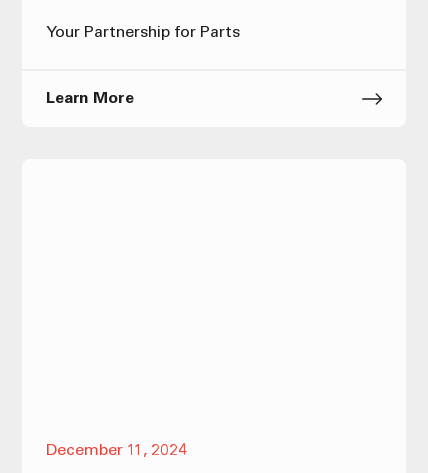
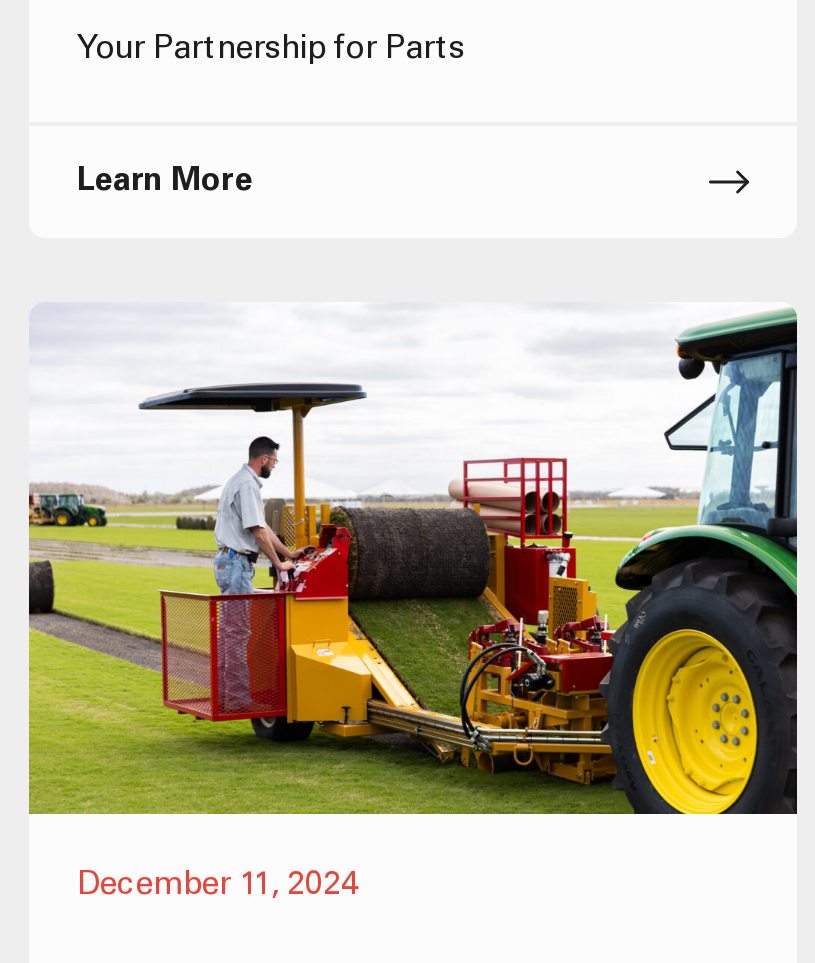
+ [image]
